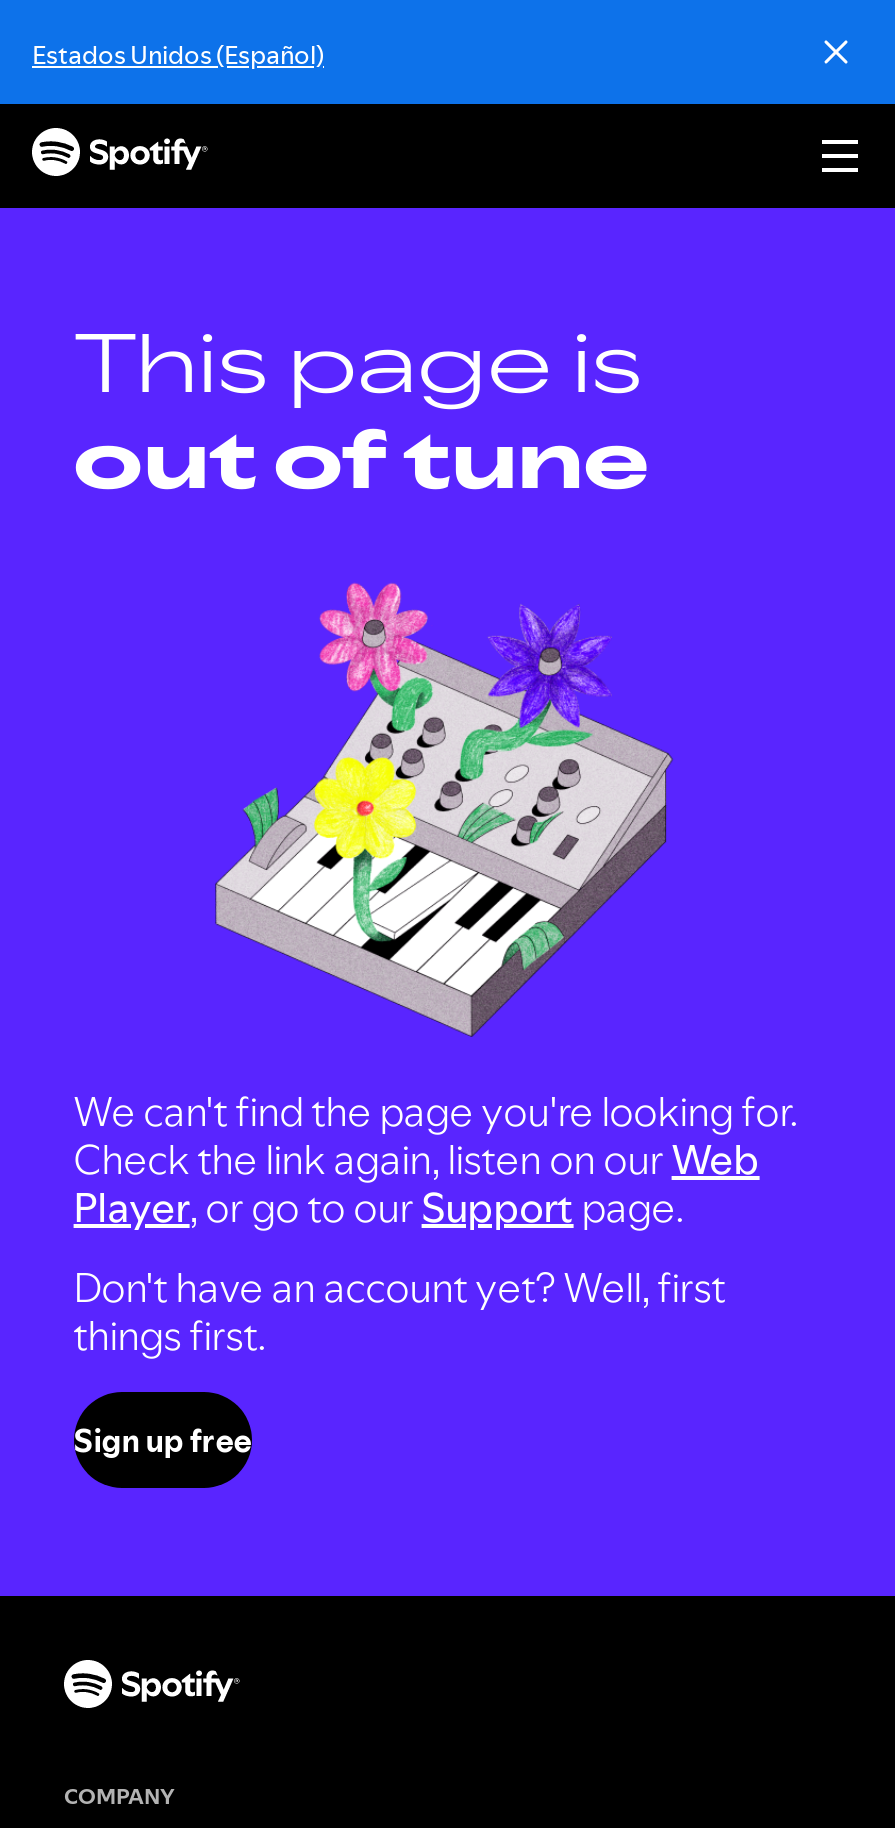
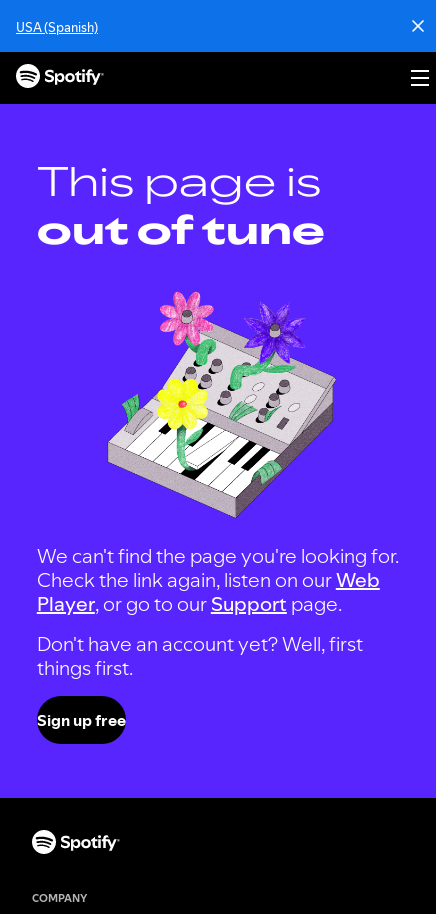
- Estados Unidos (Español)
+ USA (Spanish)
